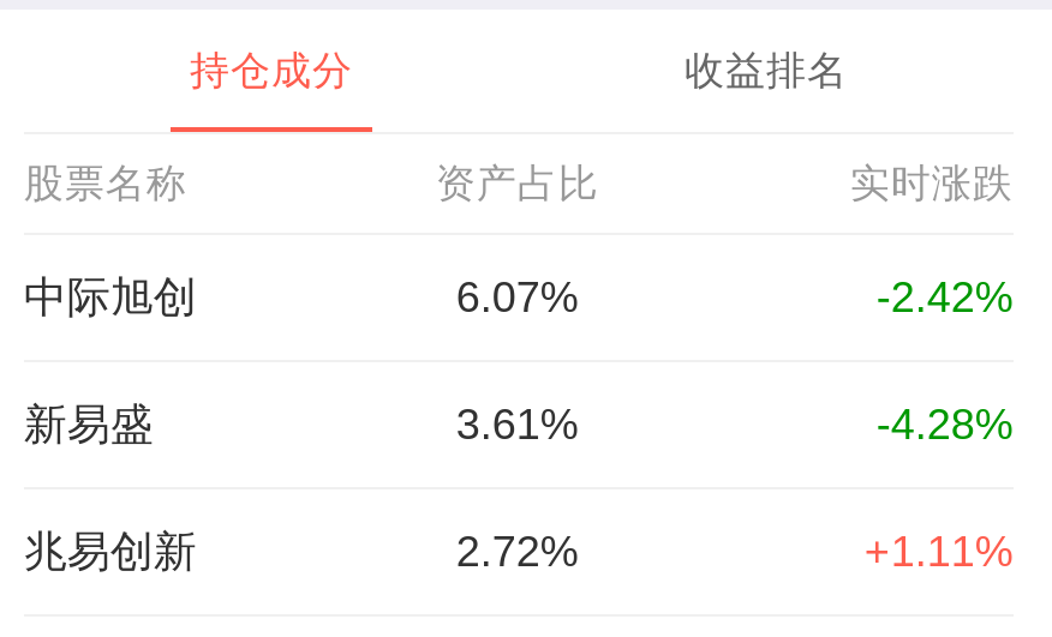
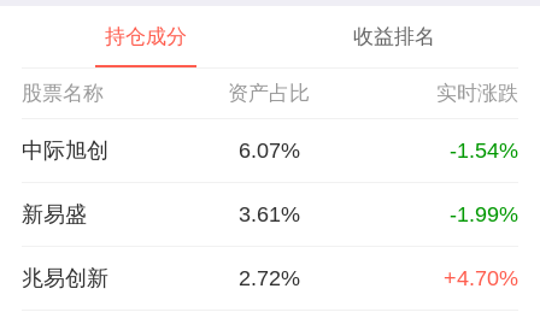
- -2.42%
+ -1.54%

- -4.28%
+ -1.99%

- +1.11%
+ +4.70%
